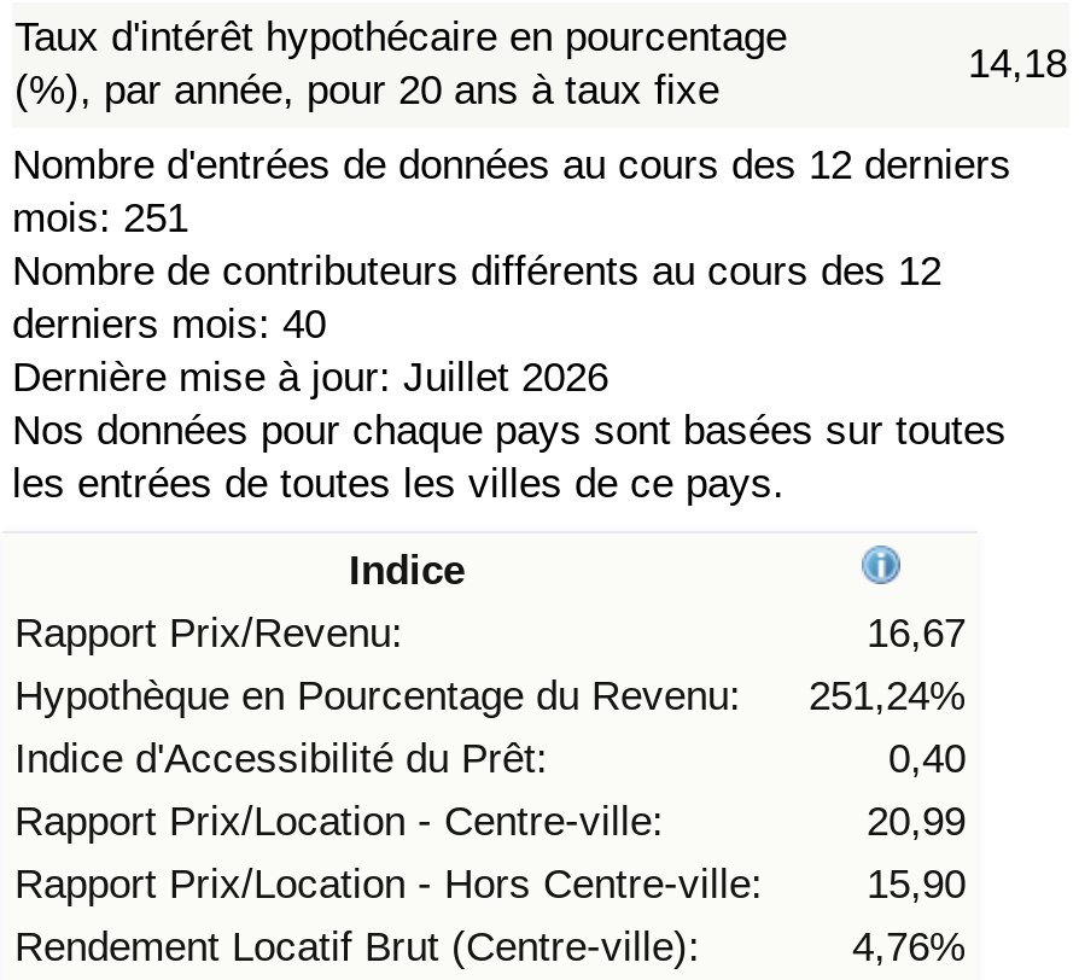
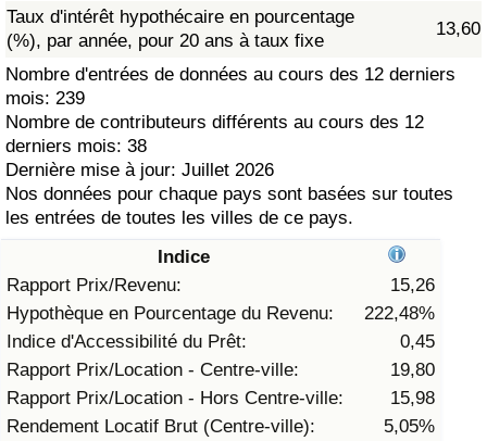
- 14,18
+ 13,60

- mois: 251
+ mois: 239

- derniers mois: 40
+ derniers mois: 38

- 16,67
+ 15,26

- Hypothèque en Pourcentage du Revenu: 251,24%
+ Hypothèque en Pourcentage du Revenu: 222,48%

- 0,40
+ 0,45

- 20,99
+ 19,80

- 15,90
+ 15,98

- 4,76%
+ 5,05%
